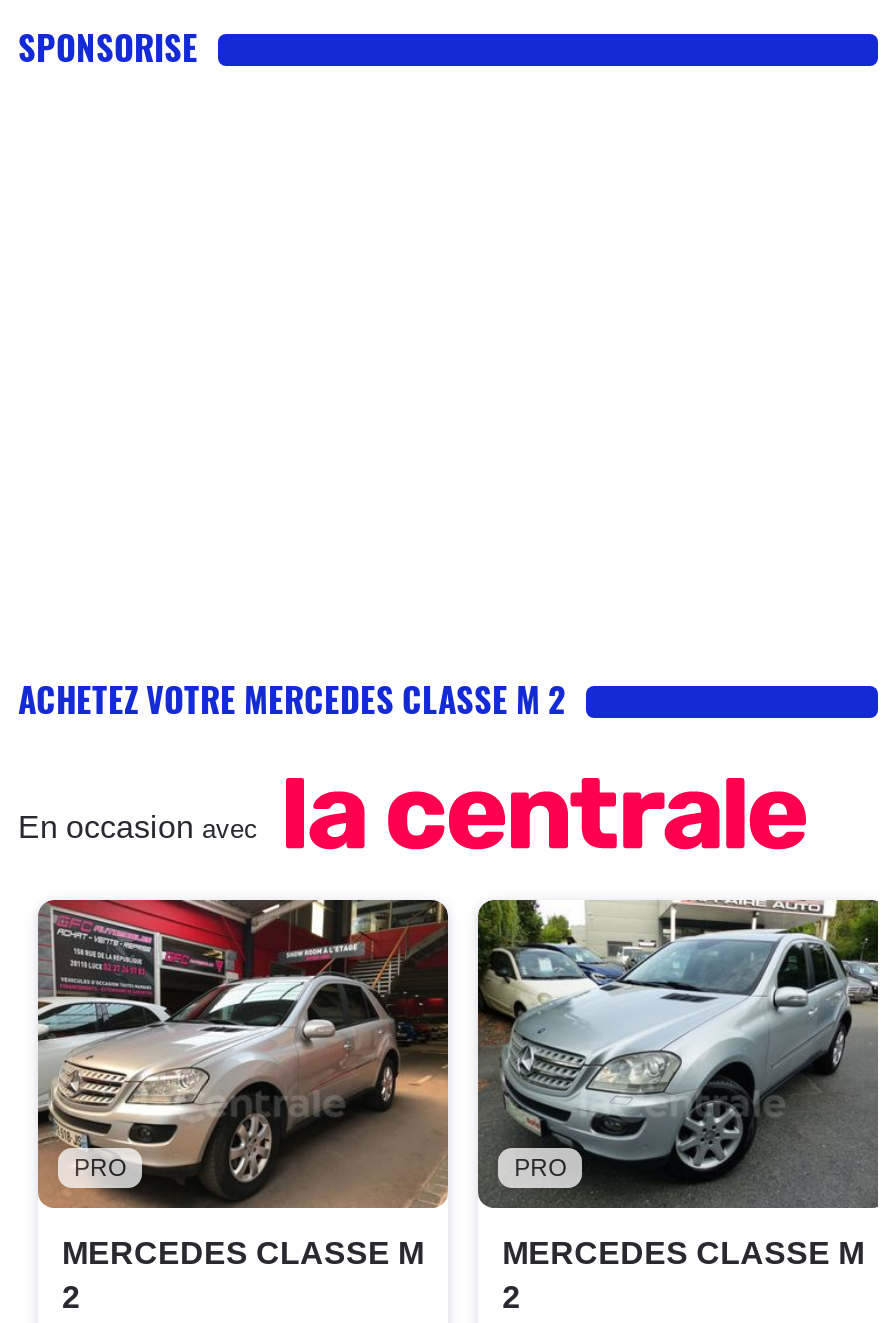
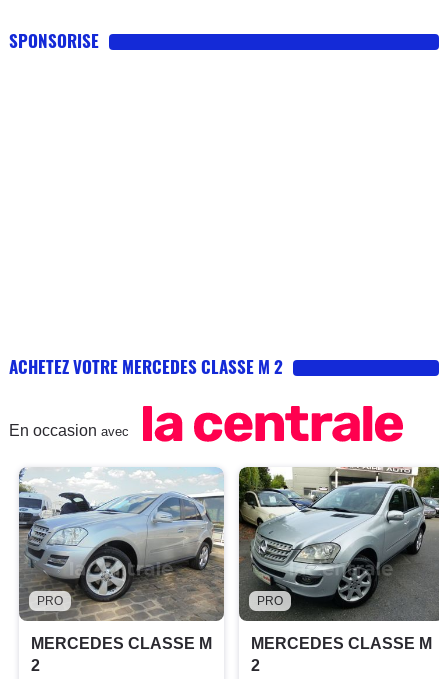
- [image]
+ [image]
